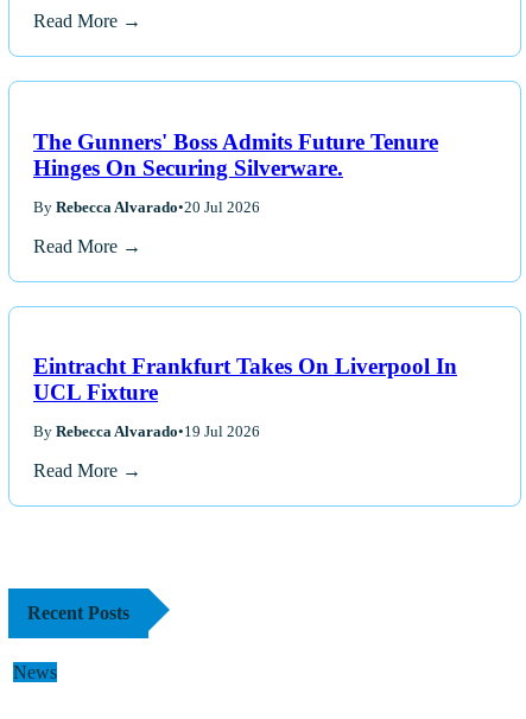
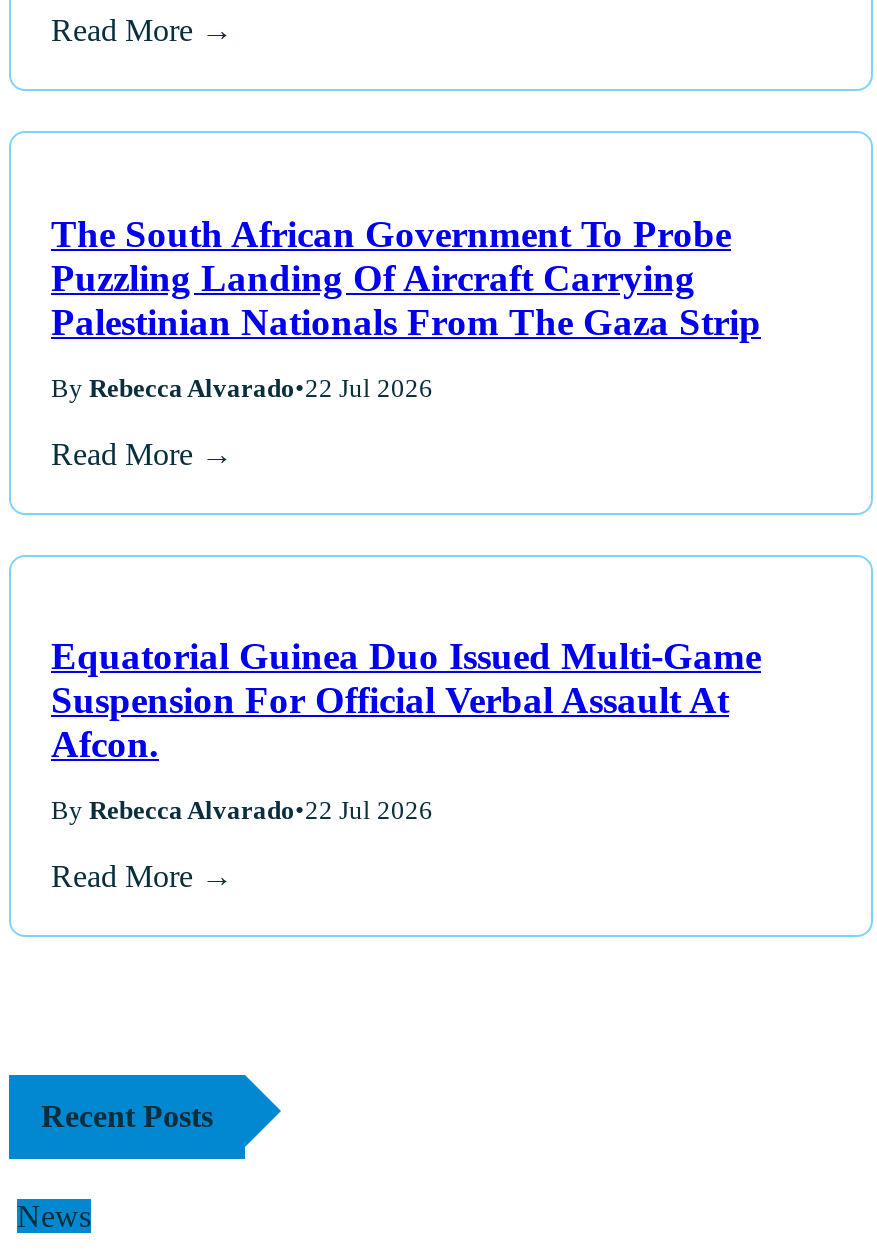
- The Gunners' Boss Admits Future Tenure
- Hinges On Securing Silverware.
+ The South African Government To Probe
+ Puzzling Landing Of Aircraft Carrying
+ Palestinian Nationals From The Gaza Strip

- By Rebecca Alvarado•20 Jul 2026
+ By Rebecca Alvarado•22 Jul 2026

- Eintracht Frankfurt Takes On Liverpool In
- UCL Fixture
+ Equatorial Guinea Duo Issued Multi-Game
+ Suspension For Official Verbal Assault At
+ Afcon.

- By Rebecca Alvarado•19 Jul 2026
+ By Rebecca Alvarado•22 Jul 2026
